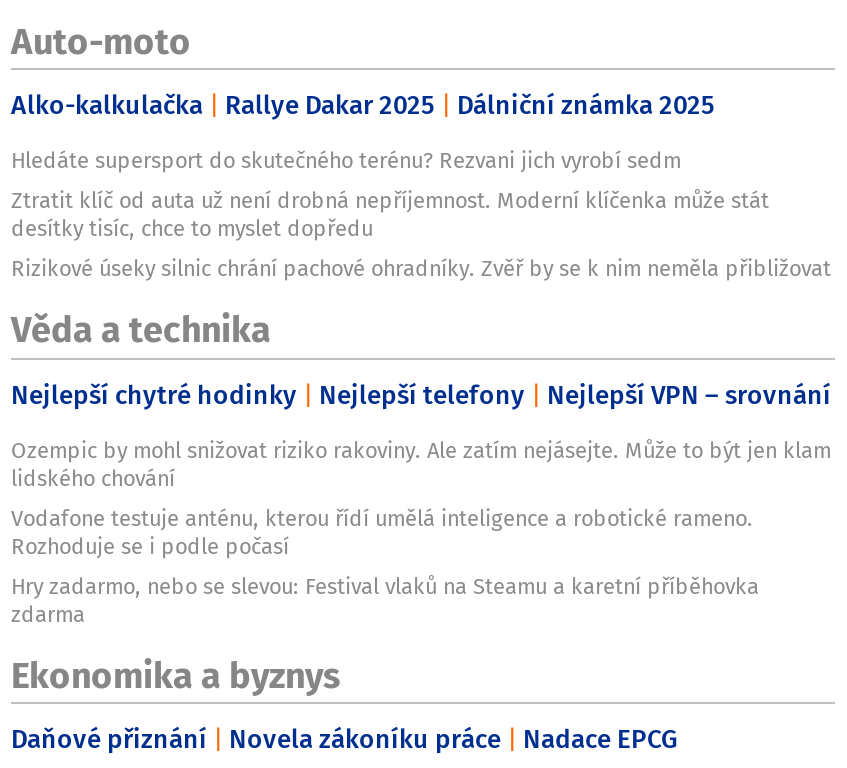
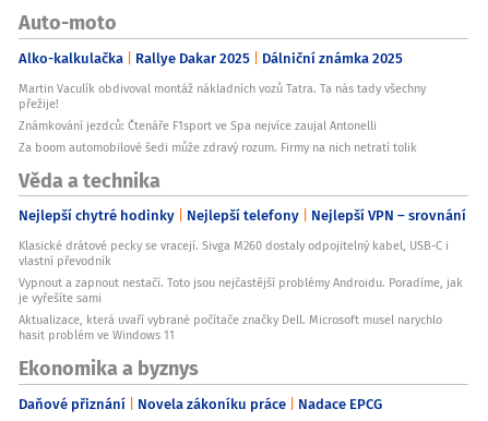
- Hledáte supersport do skutečného terénu? Rezvani jich vyrobí sedm
- Ztratit klíč od auta už není drobná nepříjemnost. Moderní klíčenka může stát
- desítky tisíc, chce to myslet dopředu
- Rizikové úseky silnic chrání pachové ohradníky. Zvěř by se k nim neměla přibližovat
+ Martin Vaculík obdivoval montáž nákladních vozů Tatra. Ta nás tady všechny
+ přežije!
+ Známkování jezdců: Čtenáře F1sport ve Spa nejvíce zaujal Antonelli
+ Za boom automobilové šedi může zdravý rozum. Firmy na nich netratí tolik

- Ozempic by mohl snižovat riziko rakoviny. Ale zatím nejásejte. Může to být jen klam
- lidského chování
- Vodafone testuje anténu, kterou řídí umělá inteligence a robotické rameno.
- Rozhoduje se i podle počasí
- Hry zadarmo, nebo se slevou: Festival vlaků na Steamu a karetní příběhovka
- zdarma
+ Klasické drátové pecky se vracejí. Sivga M260 dostaly odpojitelný kabel, USB-C i
+ vlastní převodník
+ Vypnout a zapnout nestačí. Toto jsou nejčastější problémy Androidu. Poradíme, jak
+ je vyřešíte sami
+ Aktualizace, která uvaří vybrané počítače značky Dell. Microsoft musel narychlo
+ hasit problém ve Windows 11
